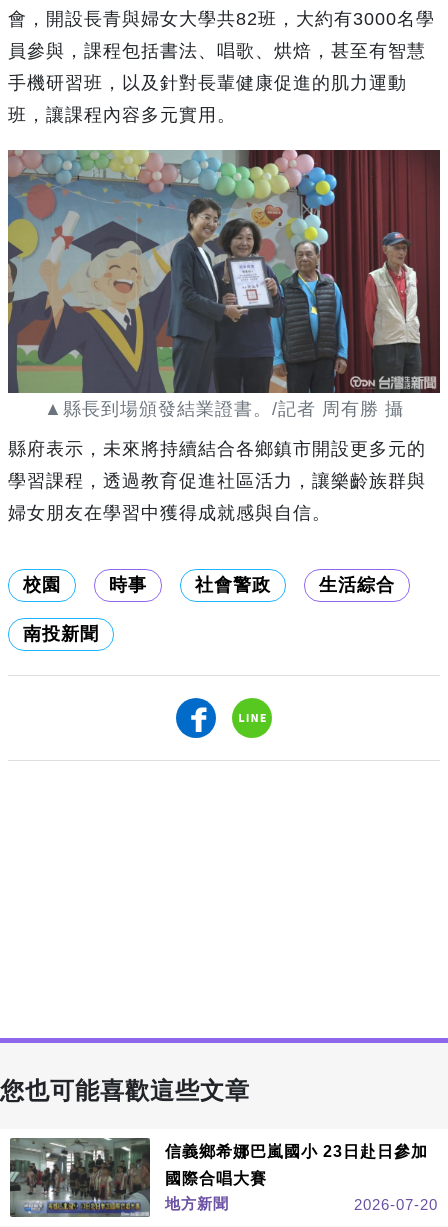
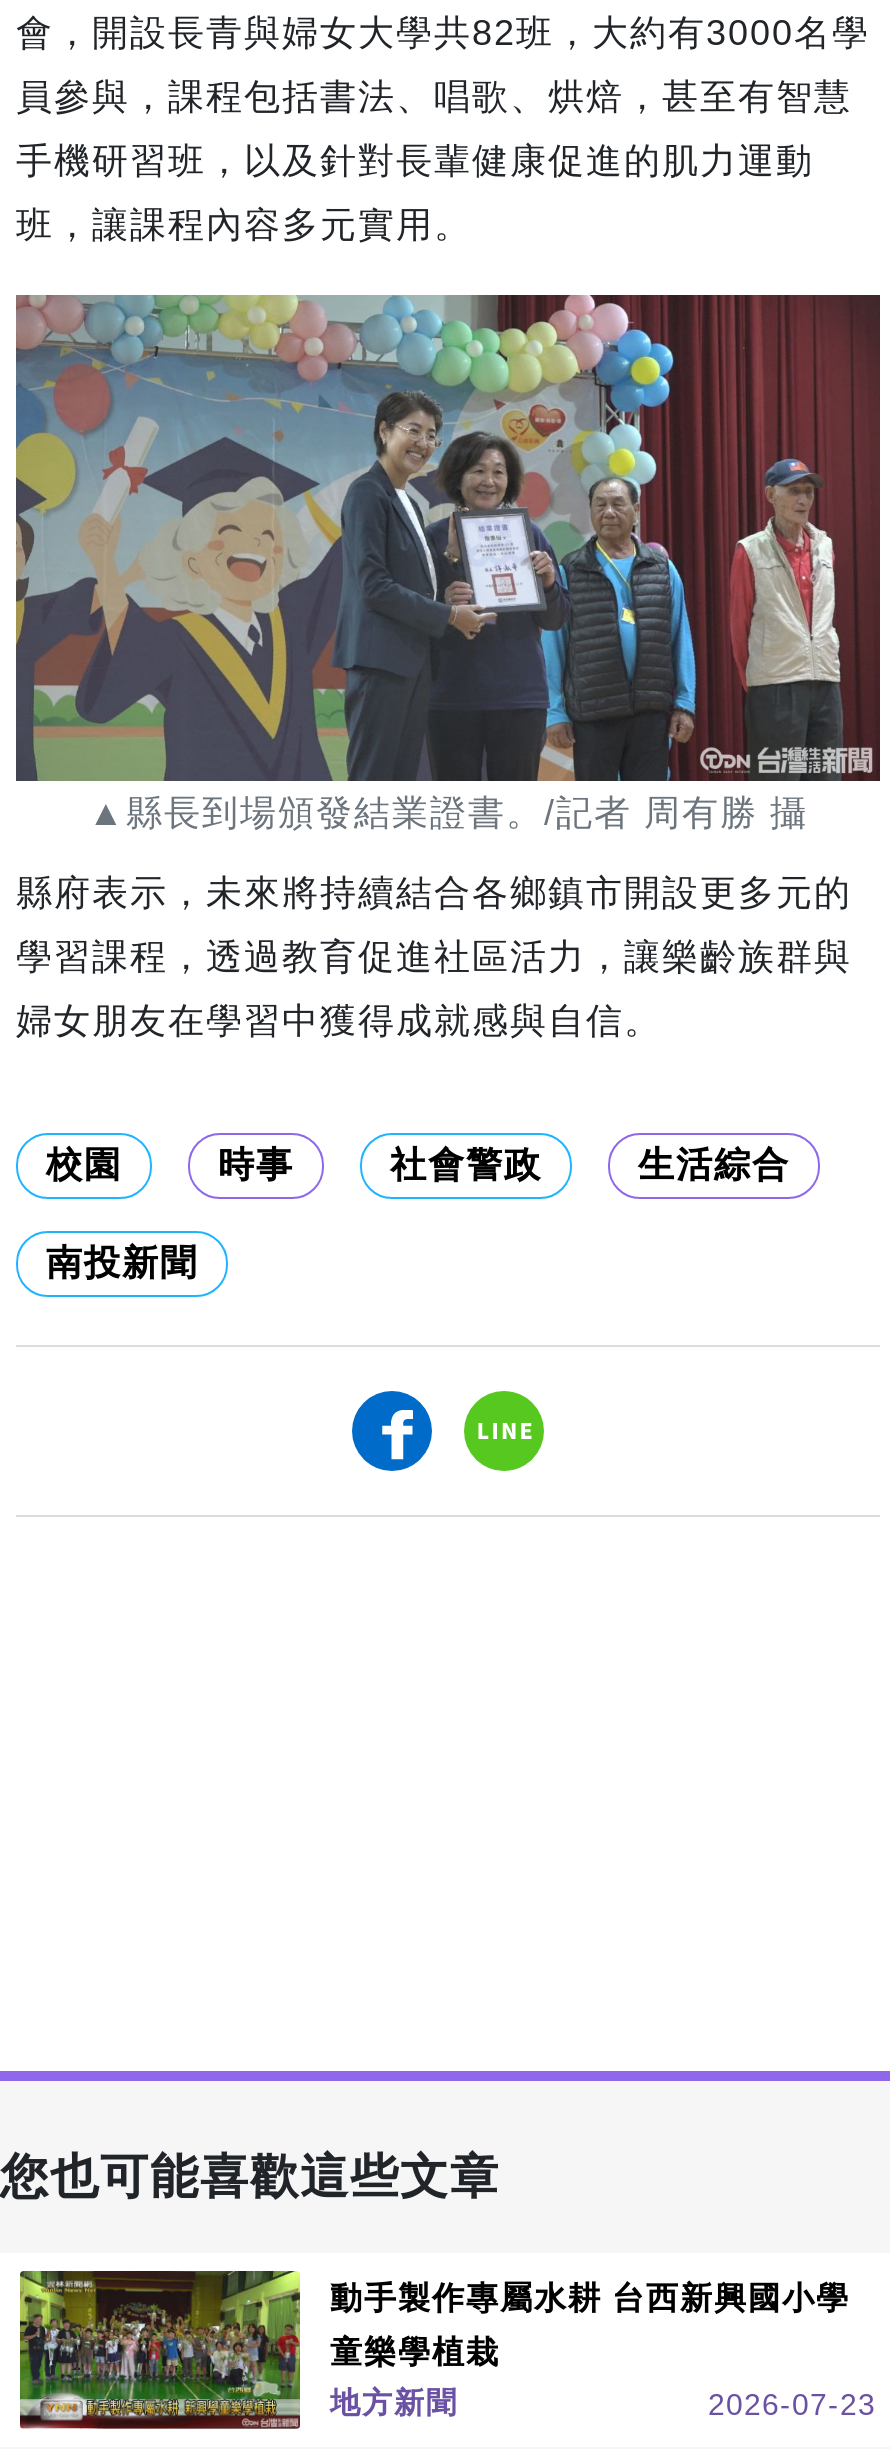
- [image]
- 信義鄉希娜巴嵐國小 23日赴日參加
+ [image]
+ 動手製作專屬水耕 台西新興國小學

- 國際合唱大賽
+ 童樂學植栽

- 2026-07-20
+ 2026-07-23
